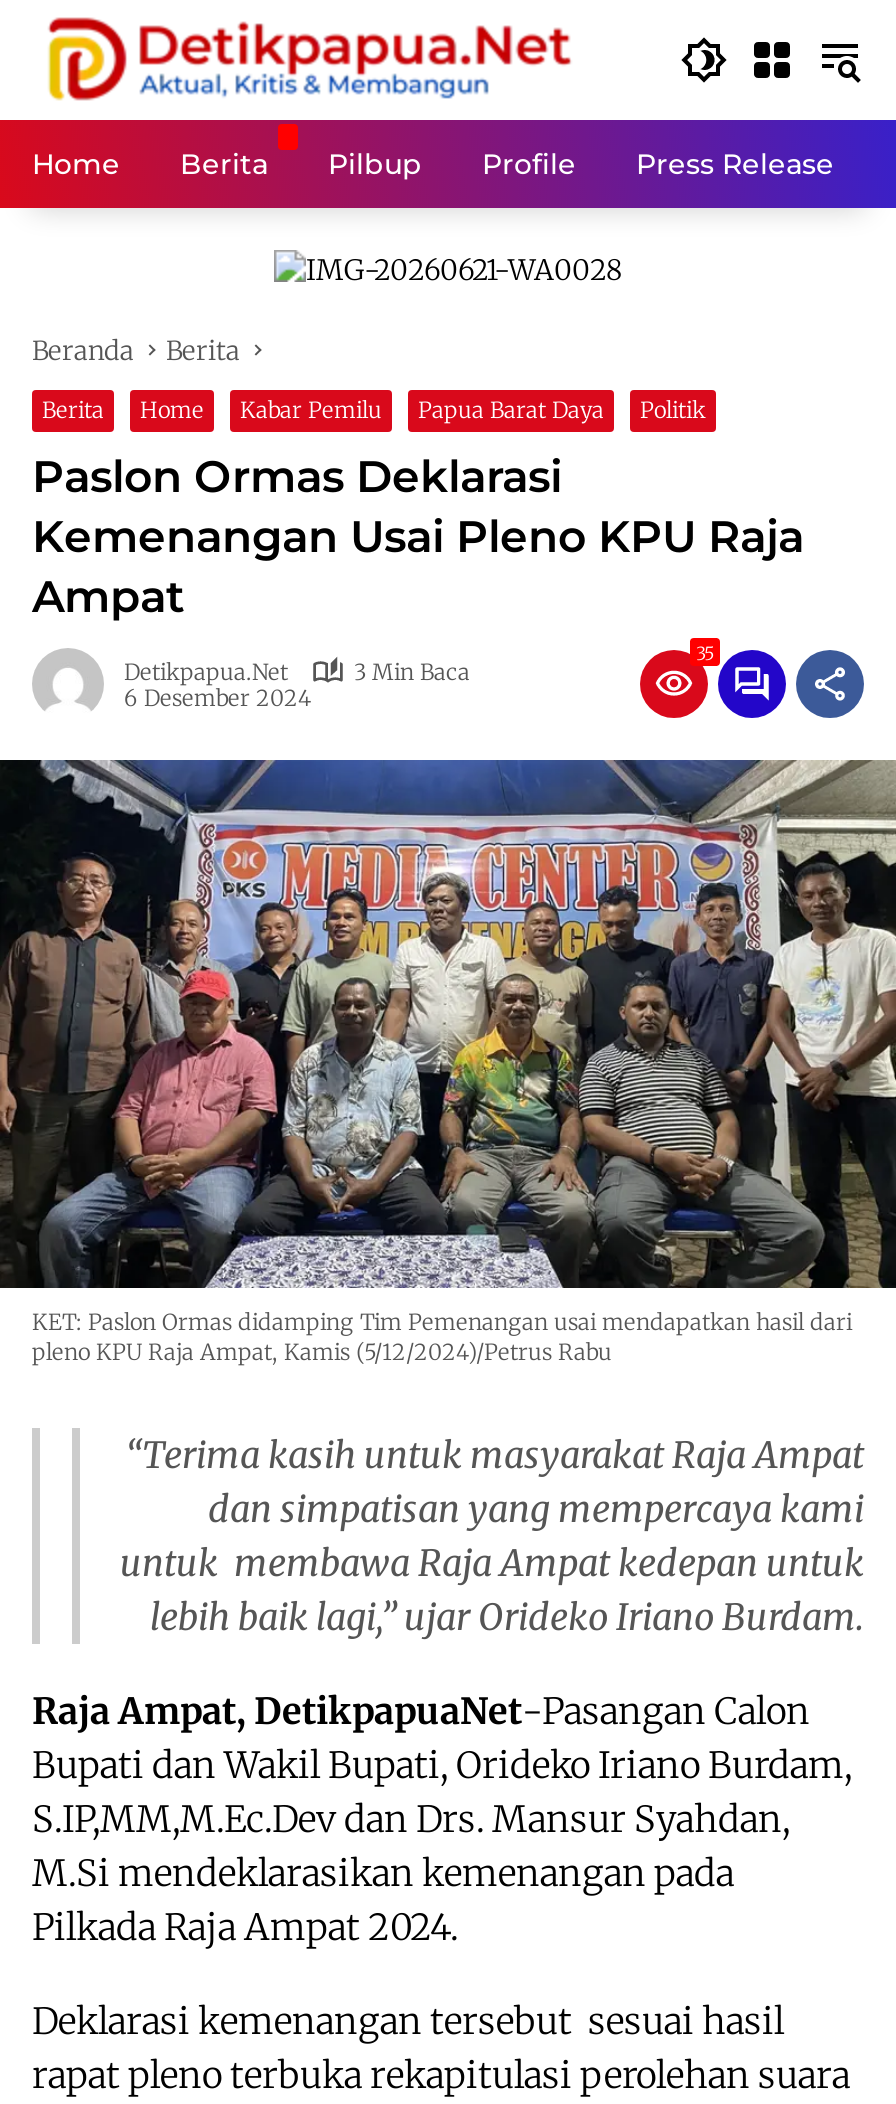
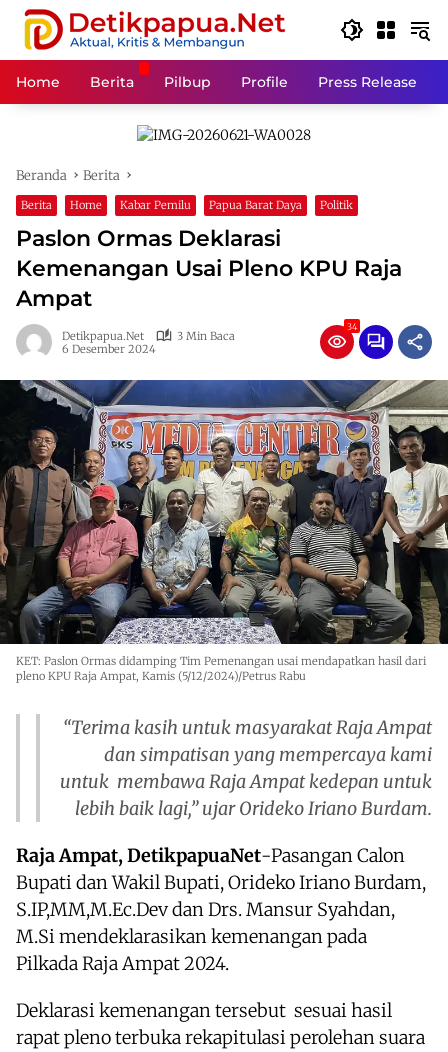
- 35
+ 34
